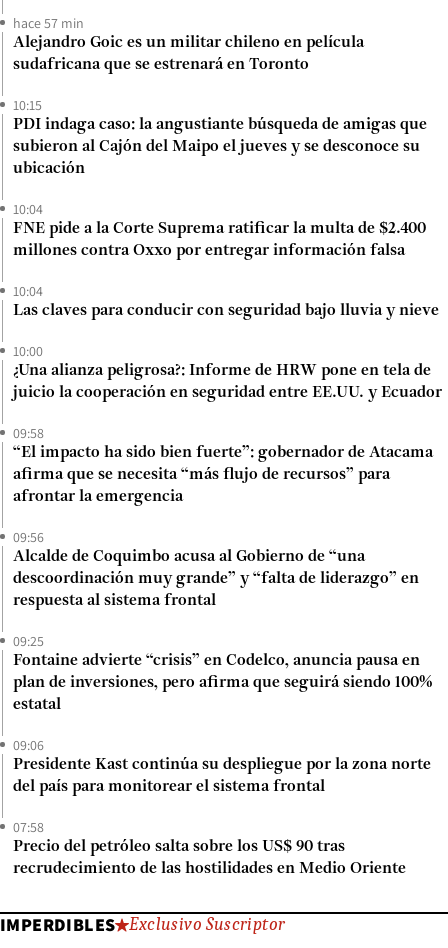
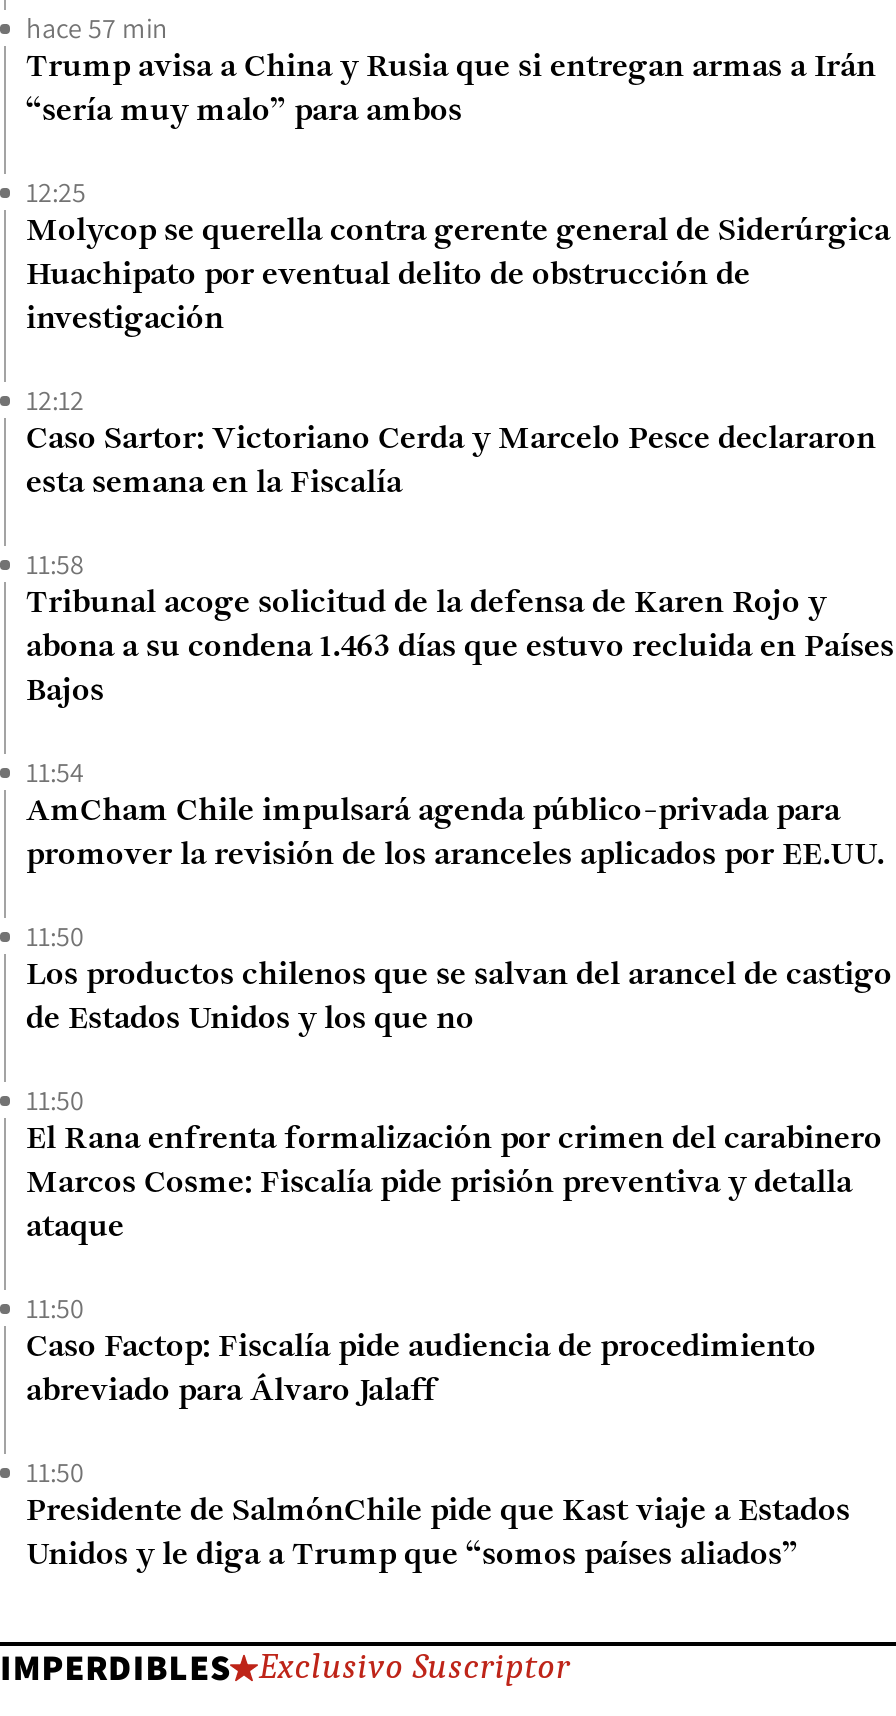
- Alejandro Goic es un militar chileno en película
- sudafricana que se estrenará en Toronto
- 10:15
- PDI indaga caso: la angustiante búsqueda de amigas que
- subieron al Cajón del Maipo el jueves y se desconoce su
- ubicación
- 10:04
- FNE pide a la Corte Suprema ratificar la multa de $2.400
- millones contra Oxxo por entregar información falsa
- 10:04
- Las claves para conducir con seguridad bajo lluvia y nieve
- 10:00
- ¿Una alianza peligrosa?: Informe de HRW pone en tela de
- juicio la cooperación en seguridad entre EE.UU. y Ecuador
- 09:58
- “El impacto ha sido bien fuerte”: gobernador de Atacama
- afirma que se necesita “más flujo de recursos” para
- afrontar la emergencia
- 09:56
- Alcalde de Coquimbo acusa al Gobierno de “una
- descoordinación muy grande” y “falta de liderazgo” en
- respuesta al sistema frontal
- 09:25
- Fontaine advierte “crisis” en Codelco, anuncia pausa en
- plan de inversiones, pero afirma que seguirá siendo 100%
- estatal
- 09:06
- Presidente Kast continúa su despliegue por la zona norte
- del país para monitorear el sistema frontal
- 07:58
- Precio del petróleo salta sobre los US$ 90 tras
- recrudecimiento de las hostilidades en Medio Oriente
+ Trump avisa a China y Rusia que si entregan armas a Irán
+ “sería muy malo” para ambos
+ 12:25
+ Molycop se querella contra gerente general de Siderúrgica
+ Huachipato por eventual delito de obstrucción de
+ investigación
+ 12:12
+ Caso Sartor: Victoriano Cerda y Marcelo Pesce declararon
+ esta semana en la Fiscalía
+ 11:58
+ Tribunal acoge solicitud de la defensa de Karen Rojo y
+ abona a su condena 1.463 días que estuvo recluida en Países
+ Bajos
+ 11:54
+ AmCham Chile impulsará agenda público-privada para
+ promover la revisión de los aranceles aplicados por EE.UU.
+ 11:50
+ Los productos chilenos que se salvan del arancel de castigo
+ de Estados Unidos y los que no
+ 11:50
+ El Rana enfrenta formalización por crimen del carabinero
+ Marcos Cosme: Fiscalía pide prisión preventiva y detalla
+ ataque
+ 11:50
+ Caso Factop: Fiscalía pide audiencia de procedimiento
+ abreviado para Álvaro Jalaff
+ 11:50
+ Presidente de SalmónChile pide que Kast viaje a Estados
+ Unidos y le diga a Trump que “somos países aliados”
